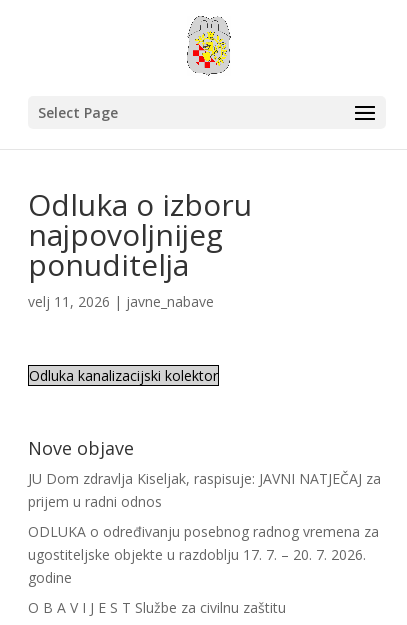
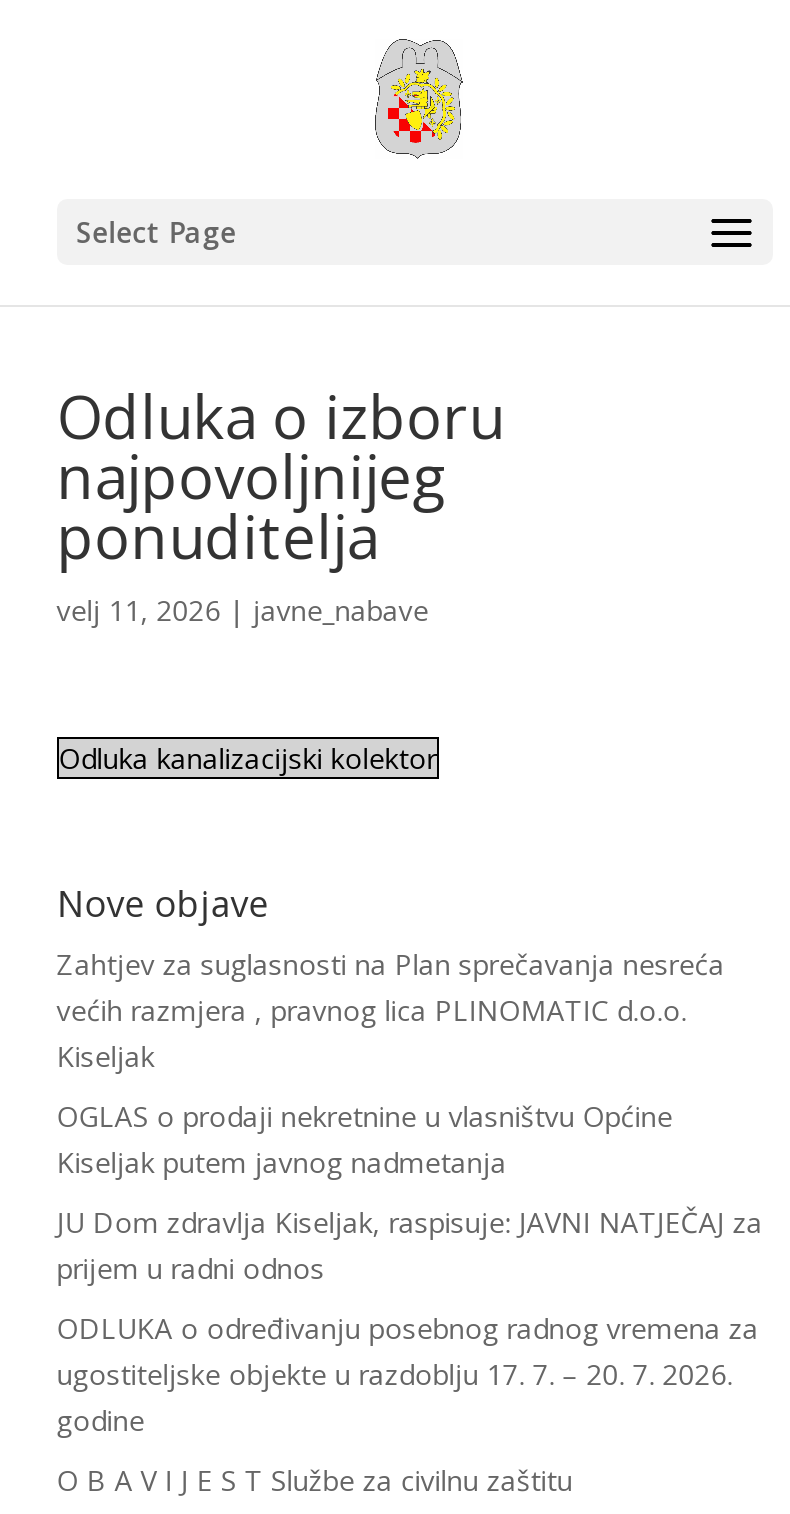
+ Zahtjev za suglasnosti na Plan sprečavanja nesreća
+ većih razmjera , pravnog lica PLINOMATIC d.o.o.
+ Kiseljak
+ OGLAS o prodaji nekretnine u vlasništvu Općine
+ Kiseljak putem javnog nadmetanja
